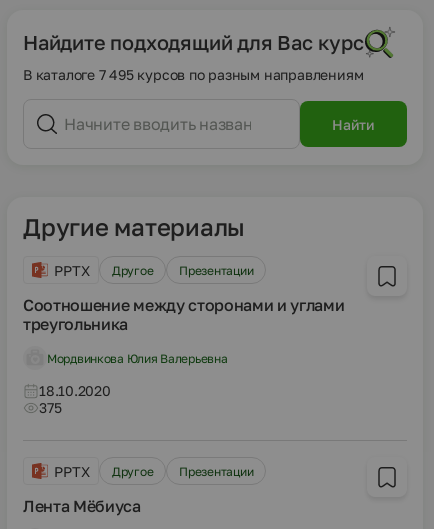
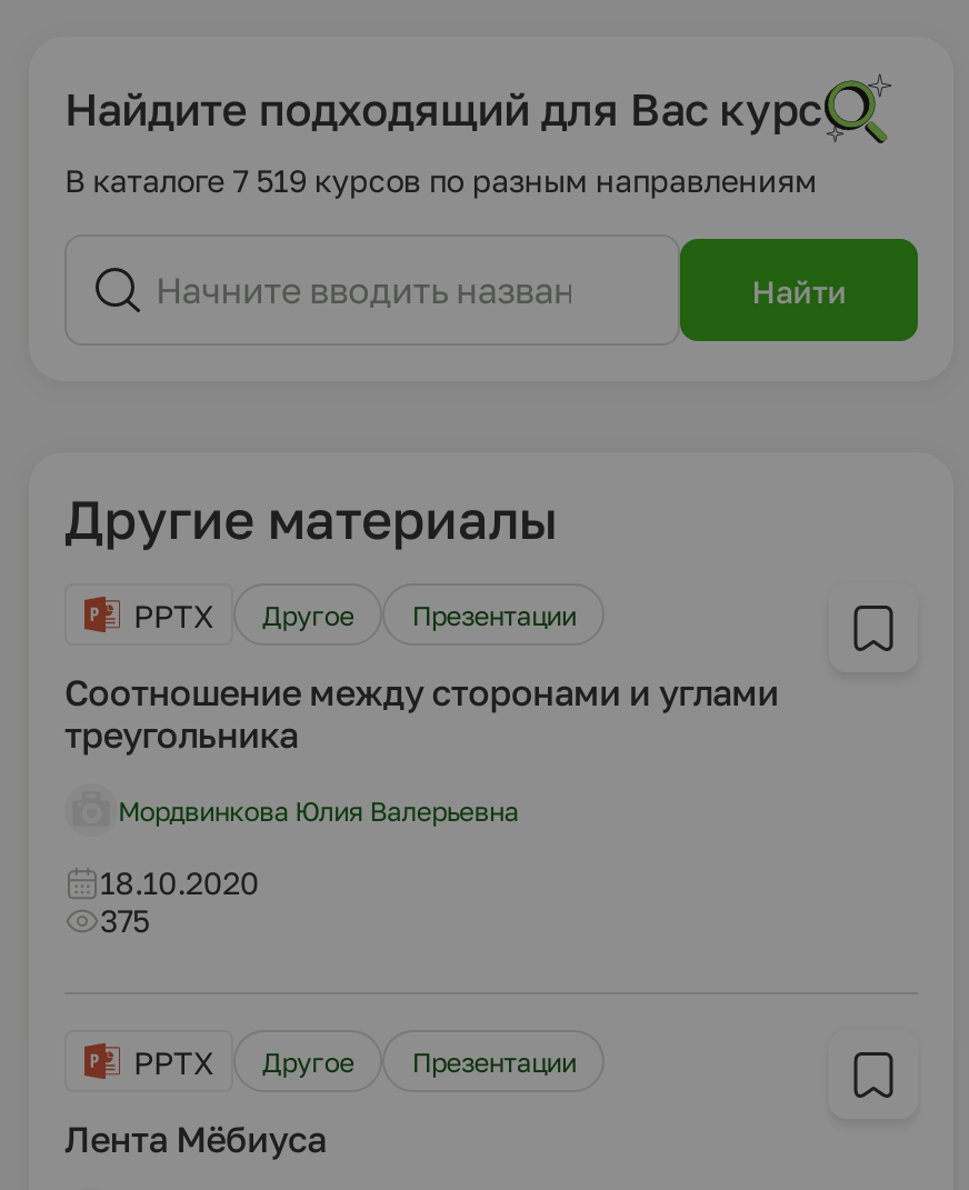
- В каталоге 7 495 курсов по разным направлениям
+ В каталоге 7 519 курсов по разным направлениям
